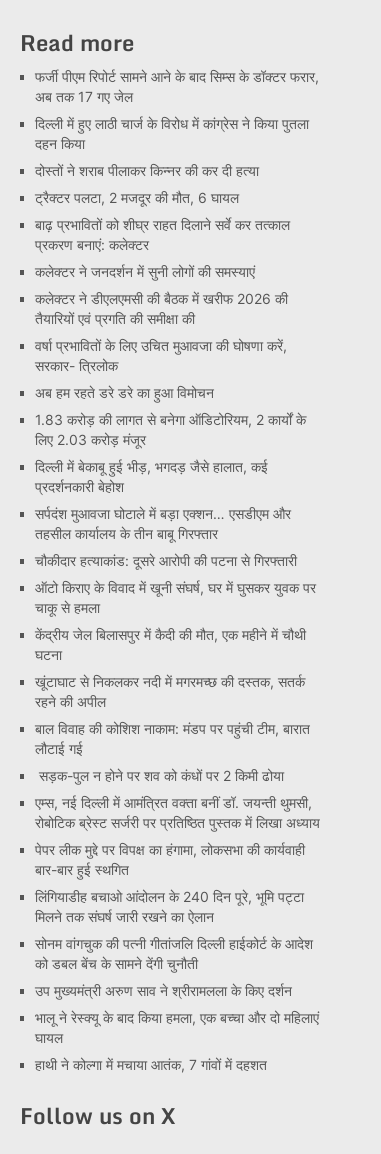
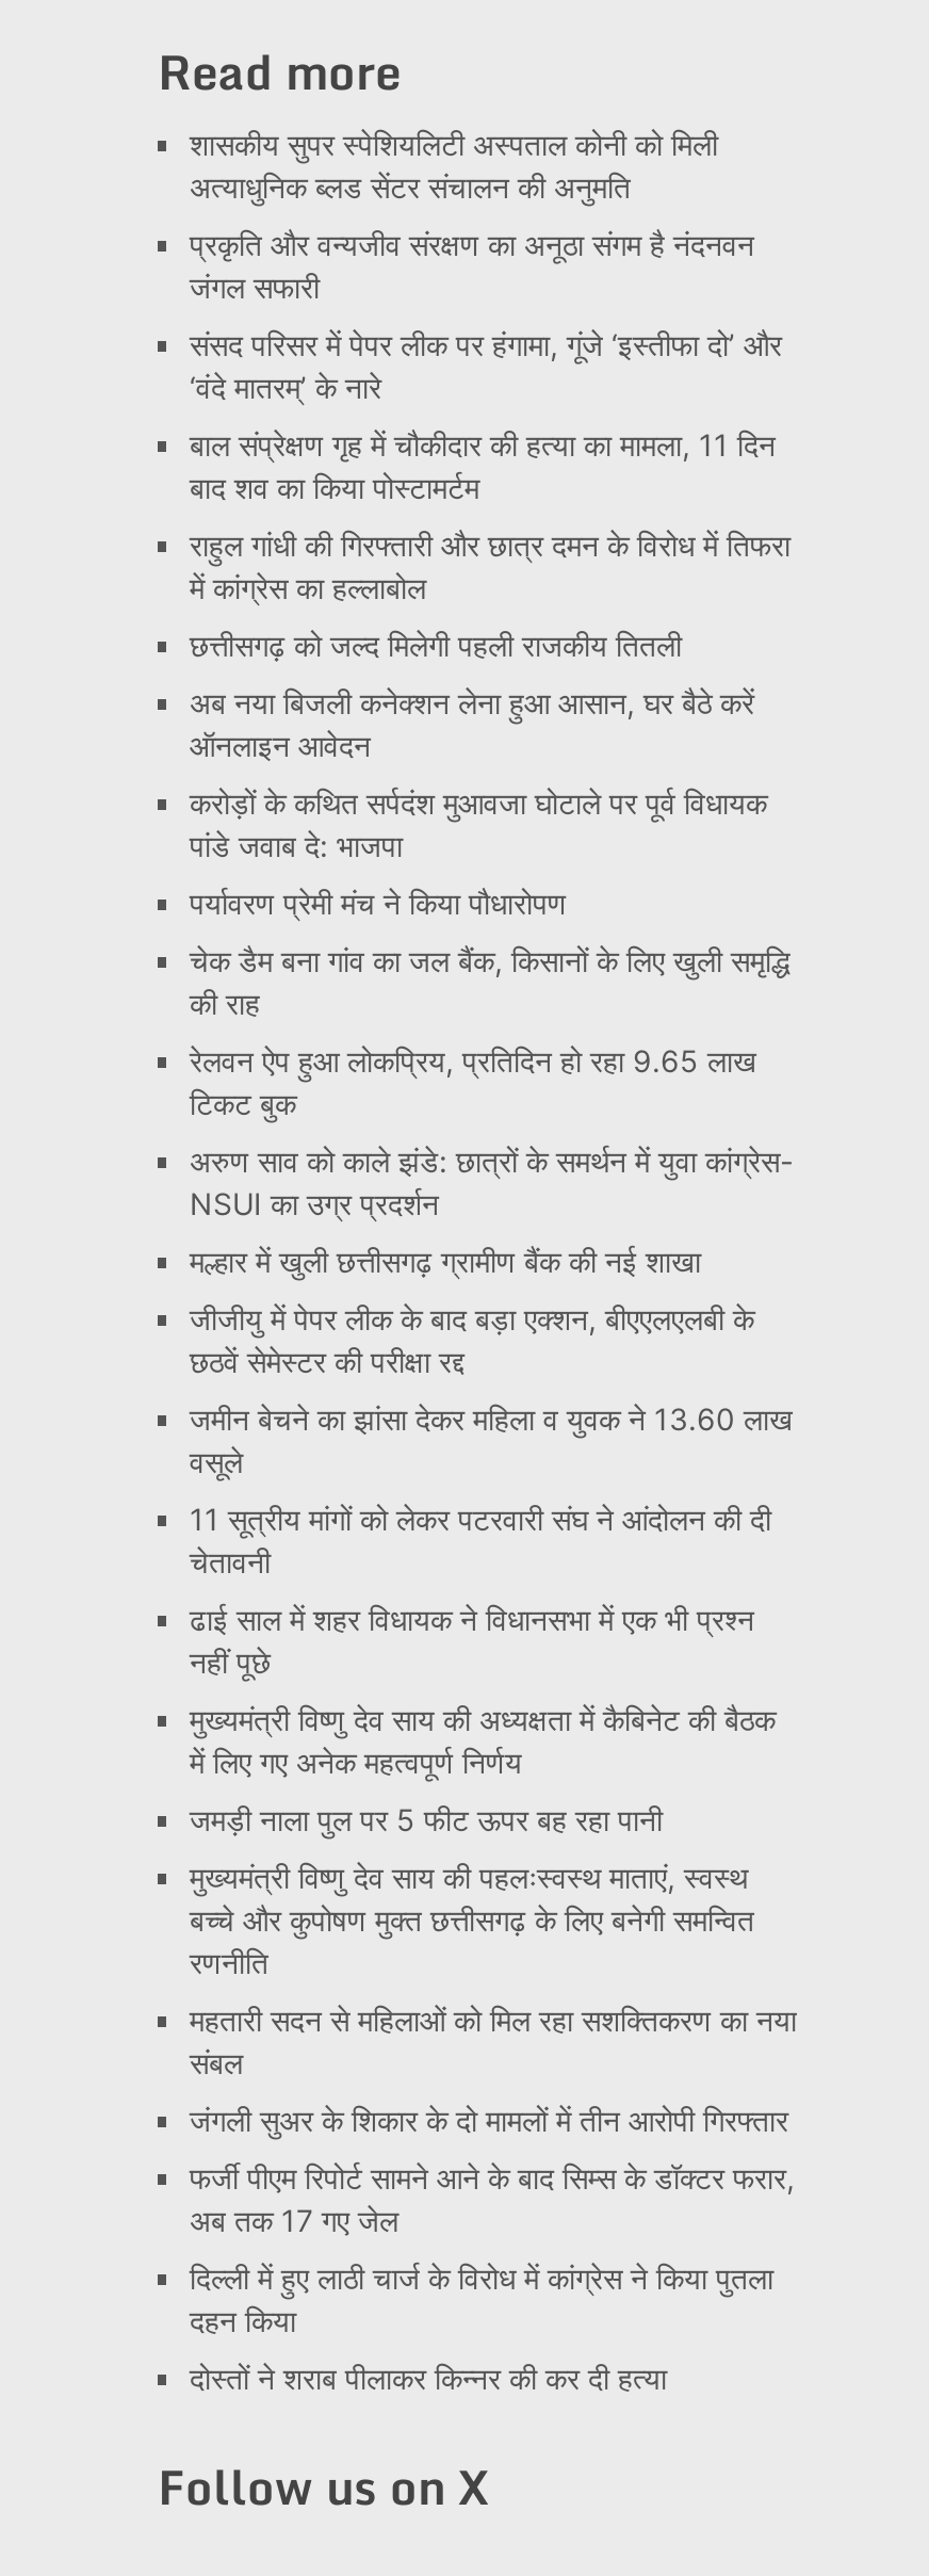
+ शासकीय सुपर स्पेशियलिटी अस्पताल कोनी को मिली
+ अत्याधुनिक ब्लड सेंटर संचालन की अनुमति
+ प्रकृति और वन्यजीव संरक्षण का अनूठा संगम है नंदनवन
+ जंगल सफारी
+ संसद परिसर में पेपर लीक पर हंगामा, गूंजे ‘इस्तीफा दो’ और
+ ‘वंदे मातरम्’ के नारे
+ बाल संप्रेक्षण गृह में चौकीदार की हत्या का मामला, 11 दिन
+ बाद शव का किया पोस्टामर्टम
+ राहुल गांधी की गिरफ्तारी और छात्र दमन के विरोध में तिफरा
+ में कांग्रेस का हल्लाबोल
+ छत्तीसगढ़ को जल्द मिलेगी पहली राजकीय तितली
+ अब नया बिजली कनेक्शन लेना हुआ आसान, घर बैठे करें
+ ऑनलाइन आवेदन
+ करोड़ों के कथित सर्पदंश मुआवजा घोटाले पर पूर्व विधायक
+ पांडे जवाब दे: भाजपा
+ पर्यावरण प्रेमी मंच ने किया पौधारोपण
+ चेक डैम बना गांव का जल बैंक, किसानों के लिए खुली समृद्धि
+ की राह
+ रेलवन ऐप हुआ लोकप्रिय, प्रतिदिन हो रहा 9.65 लाख
+ टिकट बुक
+ अरुण साव को काले झंडे: छात्रों के समर्थन में युवा कांग्रेस-
+ NSUI का उग्र प्रदर्शन
+ मल्हार में खुली छत्तीसगढ़ ग्रामीण बैंक की नई शाखा
+ जीजीयु में पेपर लीक के बाद बड़ा एक्शन, बीएएलएलबी के
+ छठवें सेमेस्टर की परीक्षा रद्द
+ जमीन बेचने का झांसा देकर महिला व युवक ने 13.60 लाख
+ वसूले
+ 11 सूत्रीय मांगों को लेकर पटरवारी संघ ने आंदोलन की दी
+ चेतावनी
+ ढाई साल में शहर विधायक ने विधानसभा में एक भी प्रश्न
+ नहीं पूछे
+ मुख्यमंत्री विष्णु देव साय की अध्यक्षता में कैबिनेट की बैठक
+ में लिए गए अनेक महत्वपूर्ण निर्णय
+ जमड़ी नाला पुल पर 5 फीट ऊपर बह रहा पानी
+ मुख्यमंत्री विष्णु देव साय की पहलःस्वस्थ माताएं, स्वस्थ
+ बच्चे और कुपोषण मुक्त छत्तीसगढ़ के लिए बनेगी समन्वित
+ रणनीति
+ महतारी सदन से महिलाओं को मिल रहा सशक्तिकरण का नया
+ संबल
+ जंगली सुअर के शिकार के दो मामलों में तीन आरोपी गिरफ्तार

moved down: फर्जी पीएम रिपोर्ट सामने आने के बाद सिम्स के डॉक्टर फरार, | अब तक 17 गए जेल | दिल्ली में हुए लाठी चार्ज के विरोध में कांग्रेस ने किया पुतला | दहन किया | दोस्तों ने शराब पीलाकर किन्नर की कर दी हत्या

- ट्रैक्टर पलटा, 2 मजदूर की मौत, 6 घायल
- बाढ़ प्रभावितों को शीघ्र राहत दिलाने सर्वे कर तत्काल
- प्रकरण बनाएं: कलेक्टर
- कलेक्टर ने जनदर्शन में सुनी लोगों की समस्याएं
- कलेक्टर ने डीएलएमसी की बैठक में खरीफ 2026 की
- तैयारियों एवं प्रगति की समीक्षा की
- वर्षा प्रभावितों के लिए उचित मुआवजा की घोषणा करें,
- सरकार- त्रिलोक
- अब हम रहते डरे डरे का हुआ विमोचन
- 1.83 करोड़ की लागत से बनेगा ऑडिटोरियम, 2 कार्यों के
- लिए 2.03 करोड़ मंजूर
- दिल्ली में बेकाबू हुई भीड़, भगदड़ जैसे हालात, कई
- प्रदर्शनकारी बेहोश
- सर्पदंश मुआवजा घोटाले में बड़ा एक्शन… एसडीएम और
- तहसील कार्यालय के तीन बाबू गिरफ्तार
- चौकीदार हत्याकांड: दूसरे आरोपी की पटना से गिरफ्तारी
- ऑटो किराए के विवाद में खूनी संघर्ष, घर में घुसकर युवक पर
- चाकू से हमला
- केंद्रीय जेल बिलासपुर में कैदी की मौत, एक महीने में चौथी
- घटना
- खूंटाघाट से निकलकर नदी में मगरमच्छ की दस्तक, सतर्क
- रहने की अपील
- बाल विवाह की कोशिश नाकाम: मंडप पर पहुंची टीम, बारात
- लौटाई गई
- सड़क-पुल न होने पर शव को कंधों पर 2 किमी ढोया
- एम्स, नई दिल्ली में आमंत्रित वक्ता बनीं डॉ. जयन्ती थुमसी,
- रोबोटिक ब्रेस्ट सर्जरी पर प्रतिष्ठित पुस्तक में लिखा अध्याय
- पेपर लीक मुद्दे पर विपक्ष का हंगामा, लोकसभा की कार्यवाही
- बार-बार हुई स्थगित
- लिंगियाडीह बचाओ आंदोलन के 240 दिन पूरे, भूमि पट्टा
- मिलने तक संघर्ष जारी रखने का ऐलान
- सोनम वांगचुक की पत्नी गीतांजलि दिल्ली हाईकोर्ट के आदेश
- को डबल बेंच के सामने देंगी चुनौती
- उप मुख्यमंत्री अरुण साव ने श्रीरामलला के किए दर्शन
- भालू ने रेस्क्यू के बाद किया हमला, एक बच्चा और दो महिलाएं
- घायल
- हाथी ने कोल्गा में मचाया आतंक, 7 गांवों में दहशत
